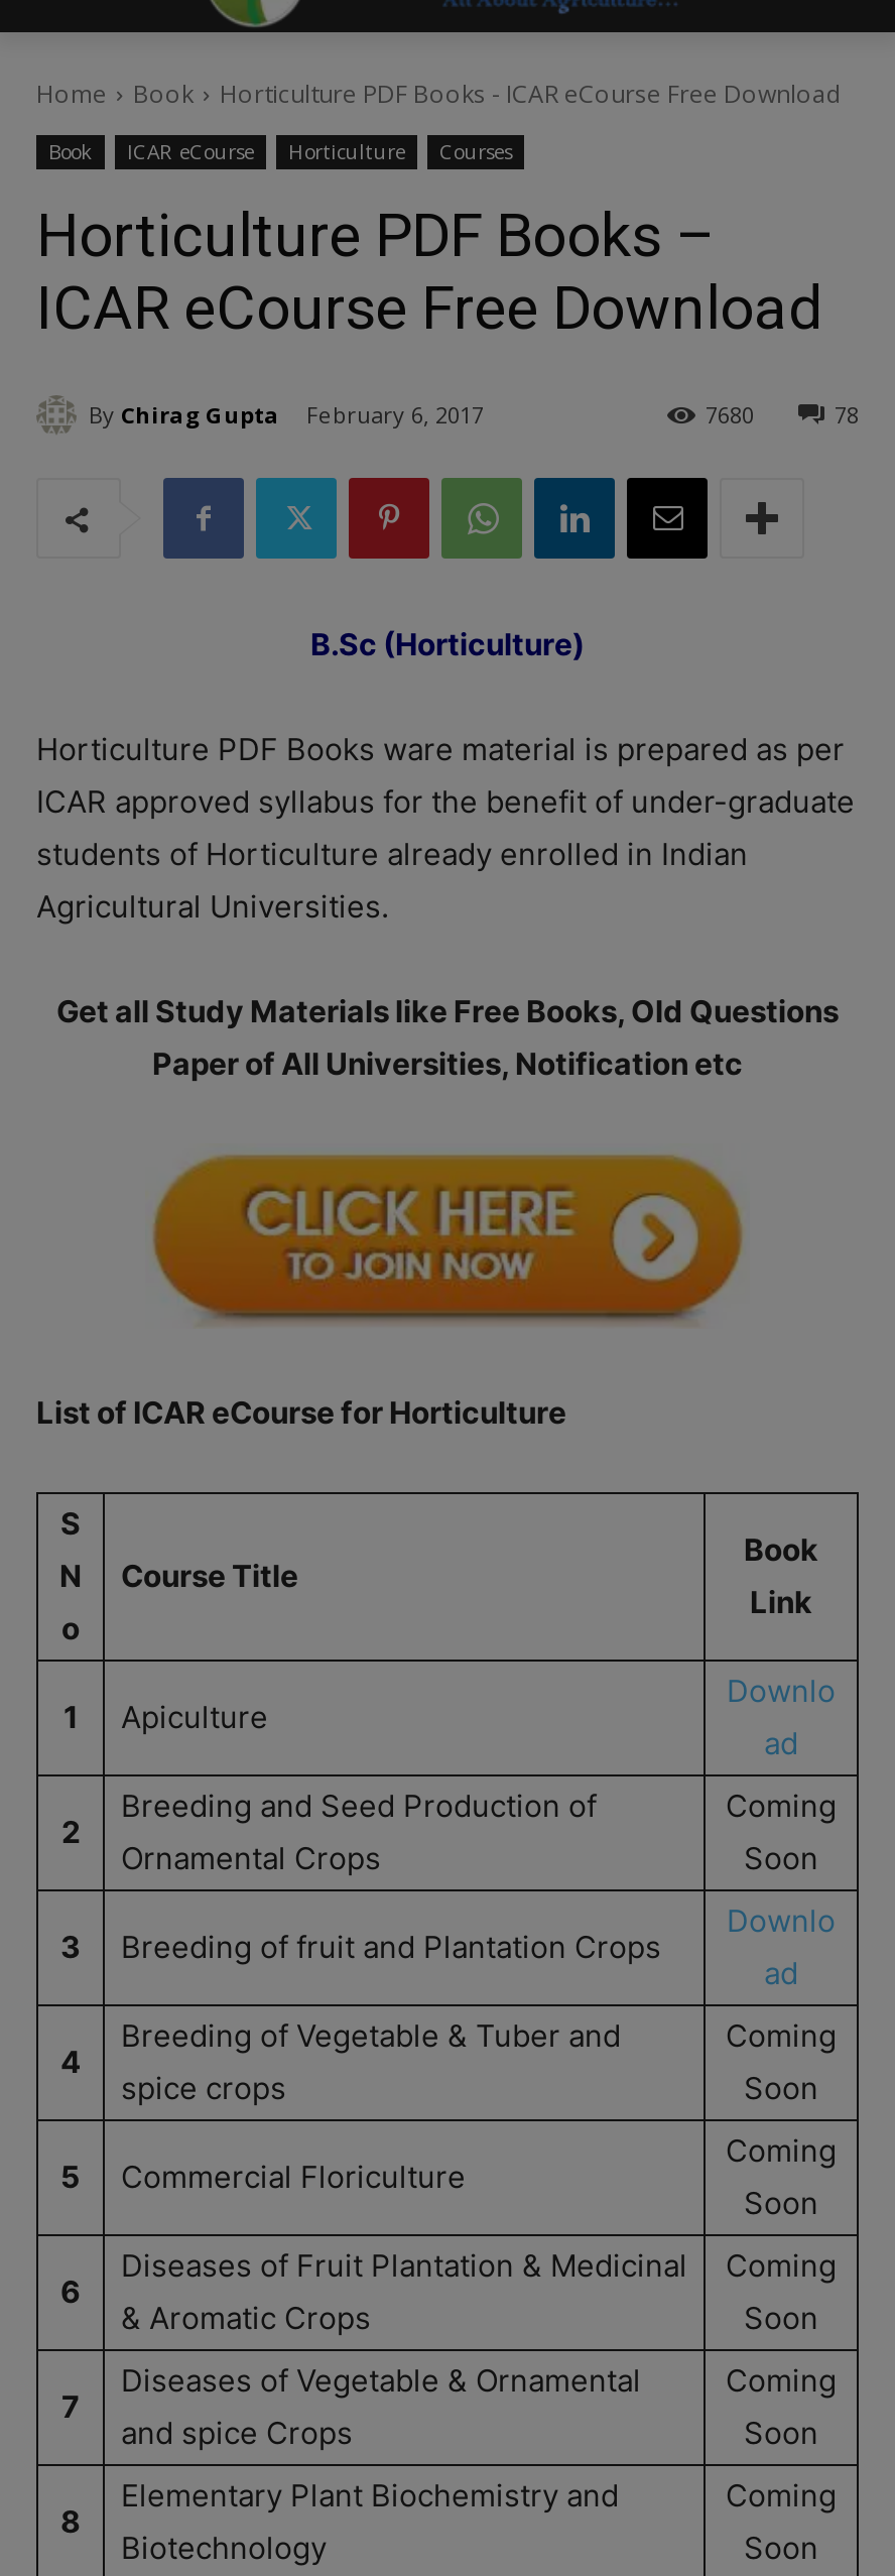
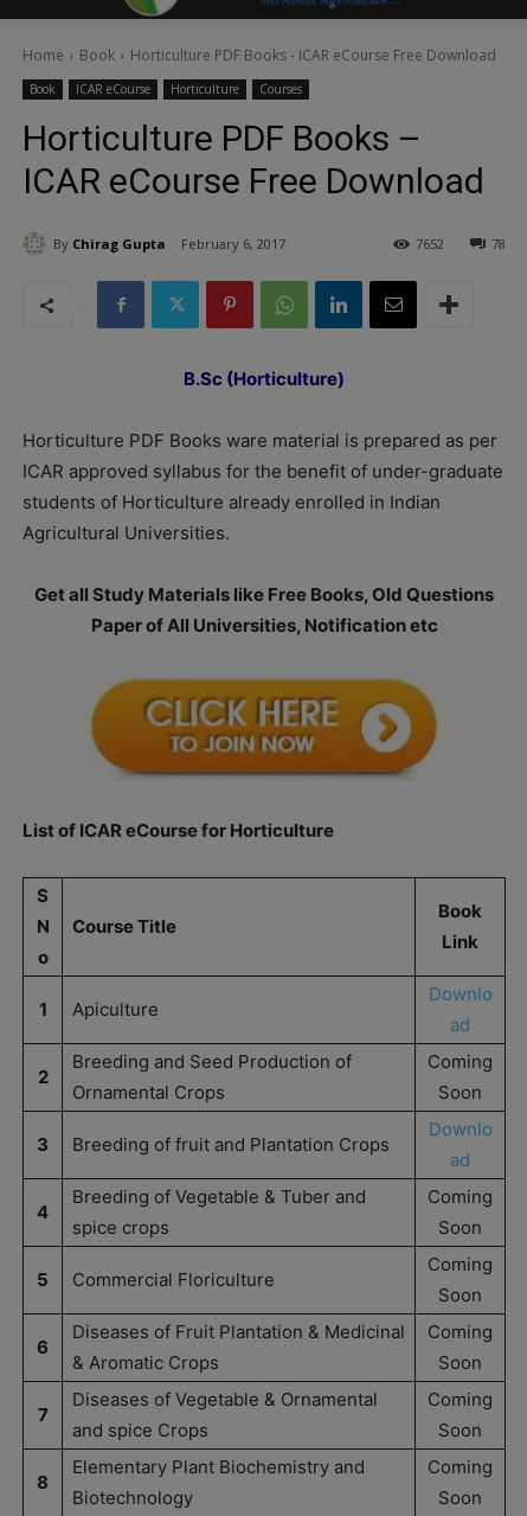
- 7680
+ 7652
